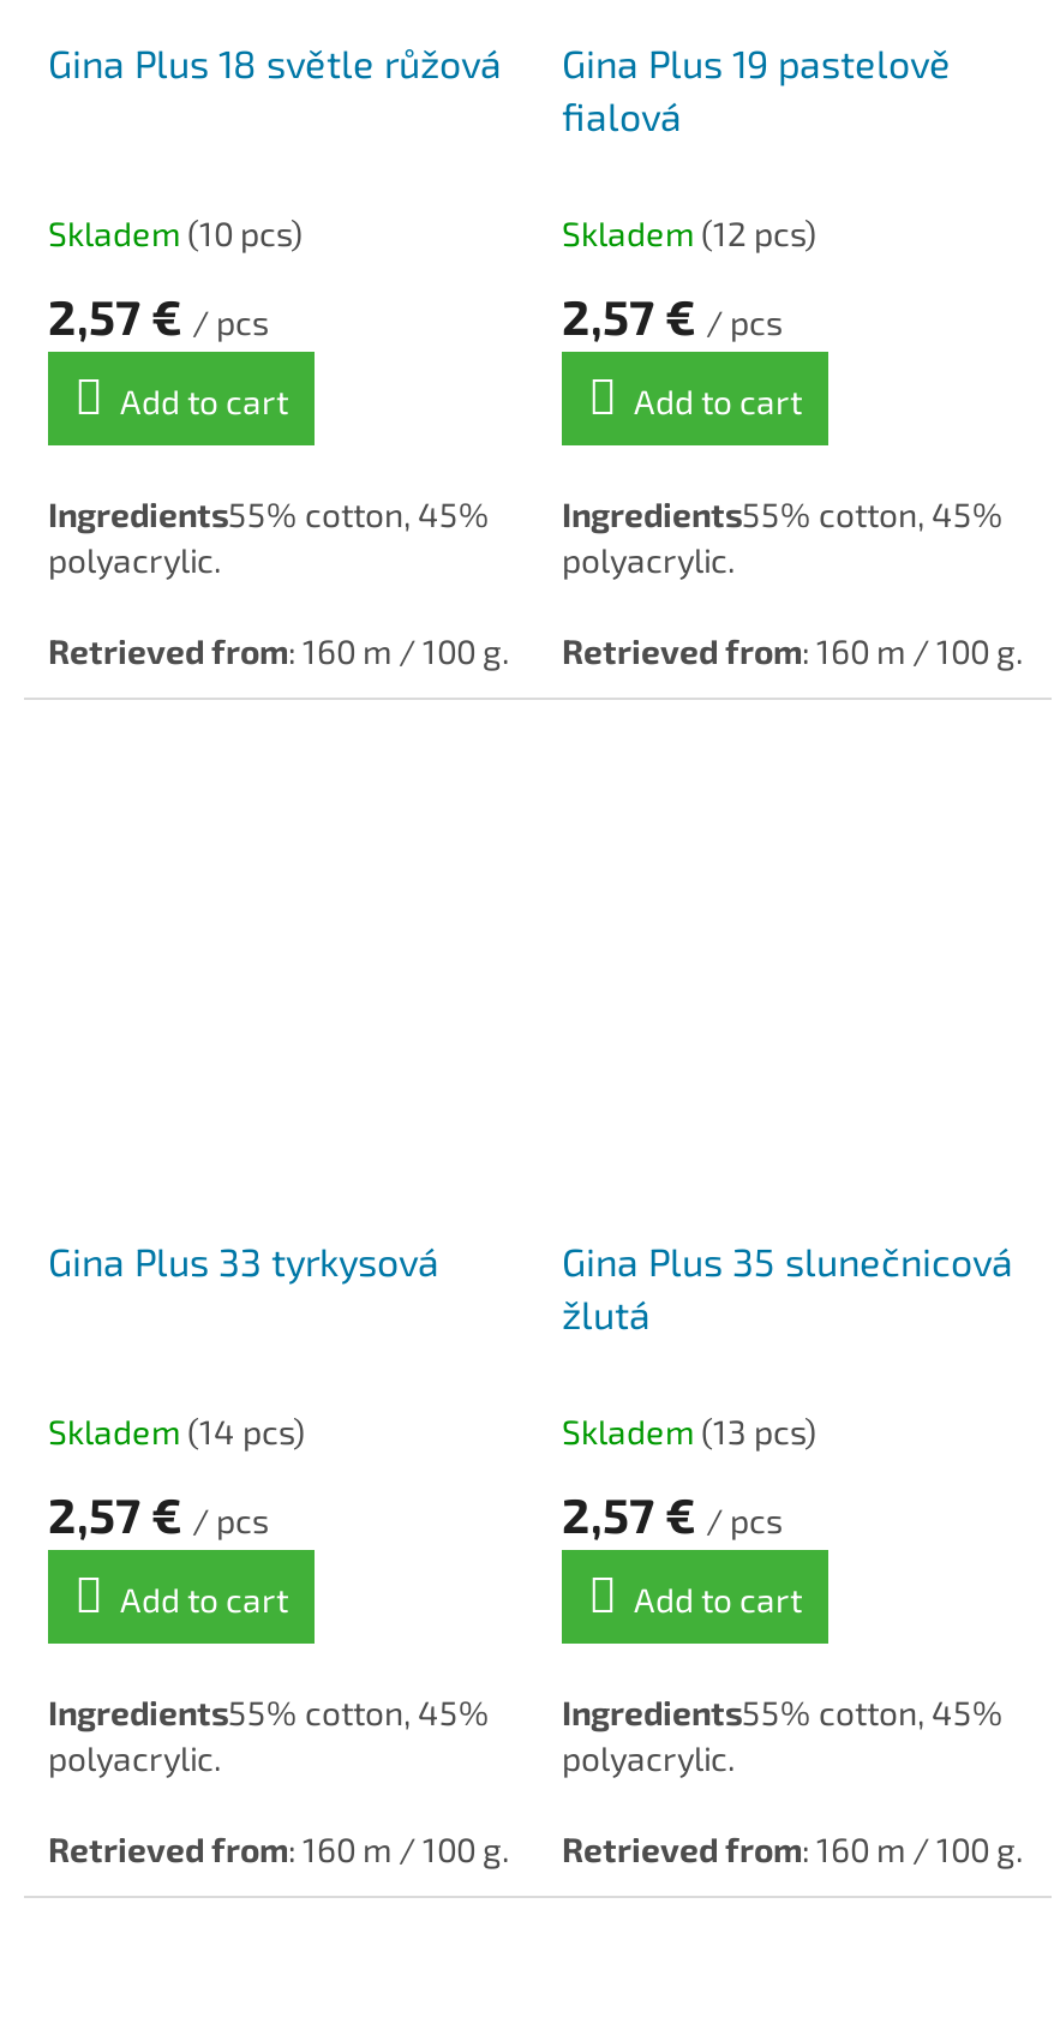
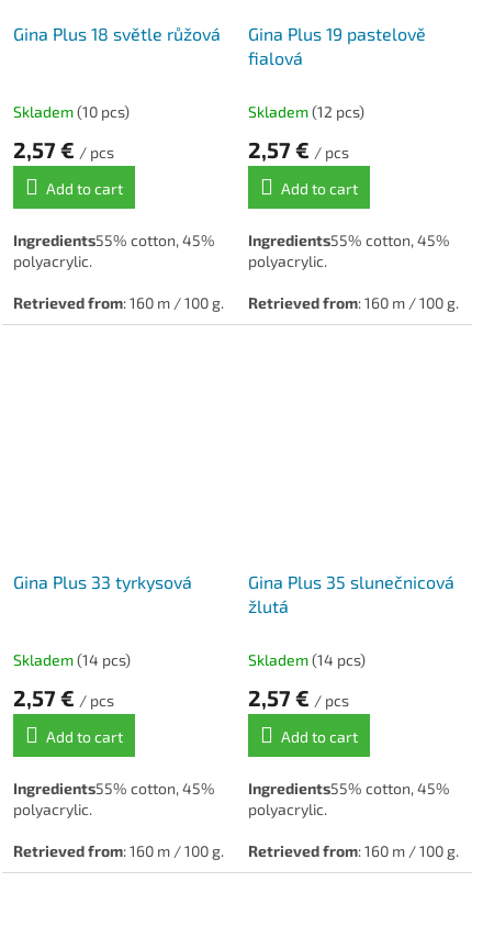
- Skladem (13 pcs)
+ Skladem (14 pcs)
